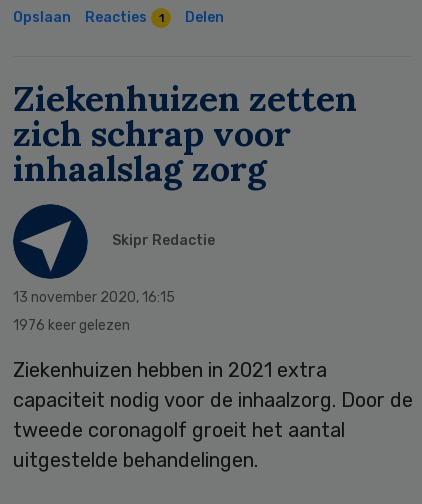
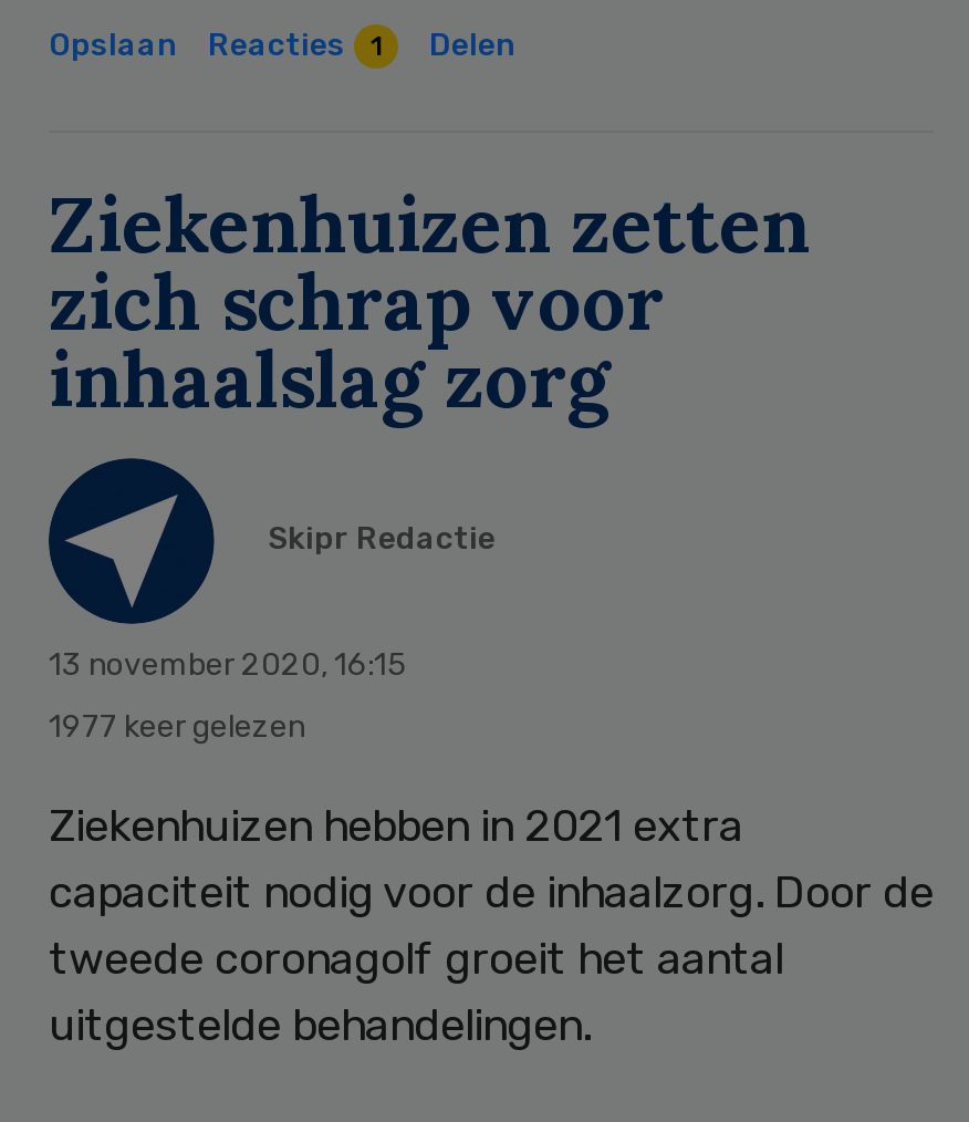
- 1976 keer gelezen
+ 1977 keer gelezen
